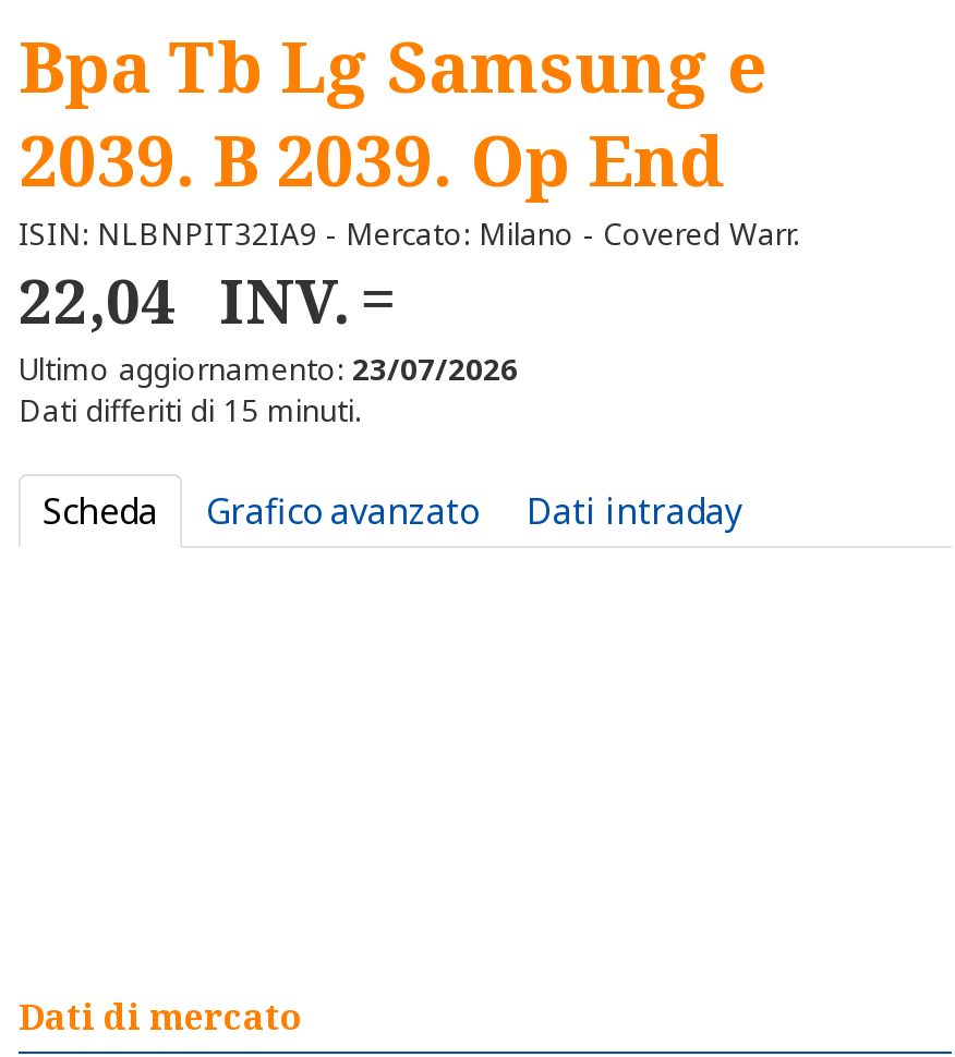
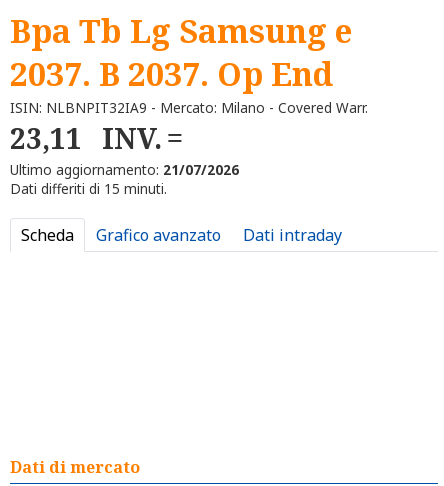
- 2039. B 2039. Op End
+ 2037. B 2037. Op End

- 22,04 INV.
+ 23,11 INV.

- Ultimo aggiornamento: 23/07/2026
+ Ultimo aggiornamento: 21/07/2026
